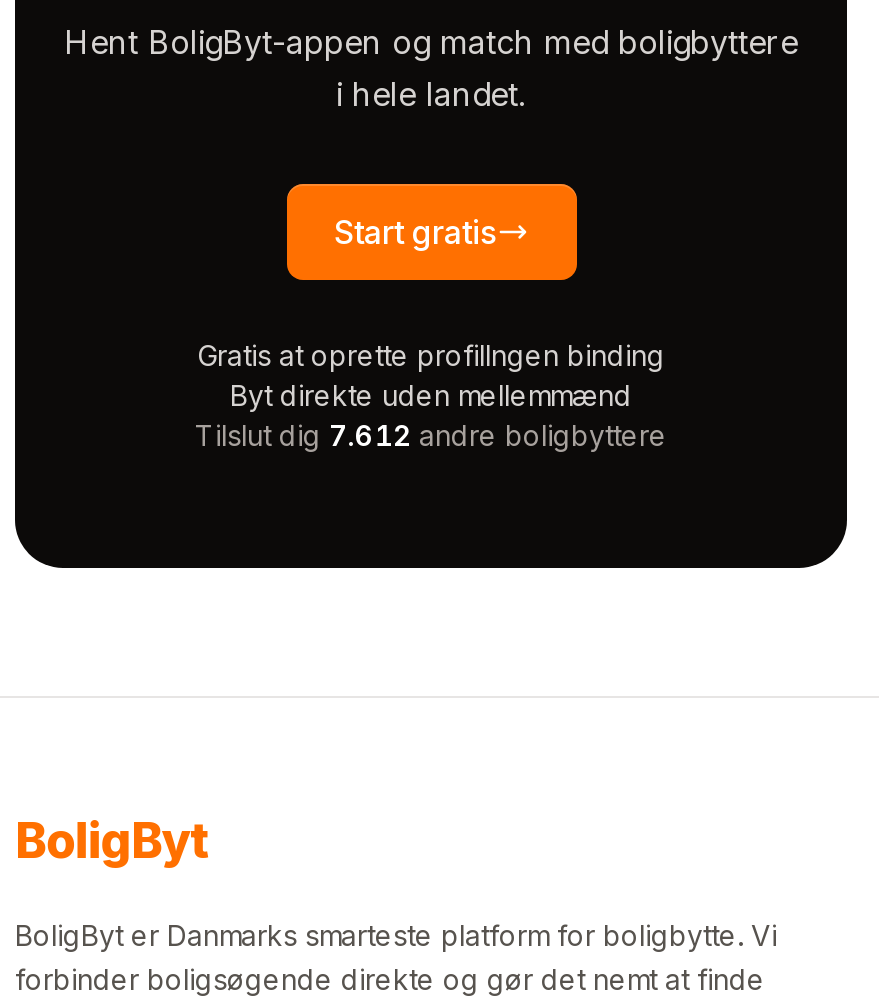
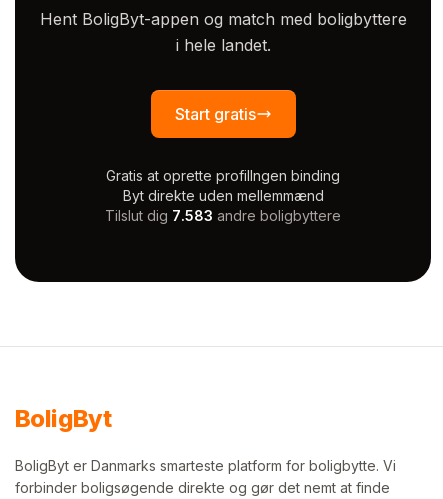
- Tilslut dig 7.612 andre boligbyttere
+ Tilslut dig 7.583 andre boligbyttere
